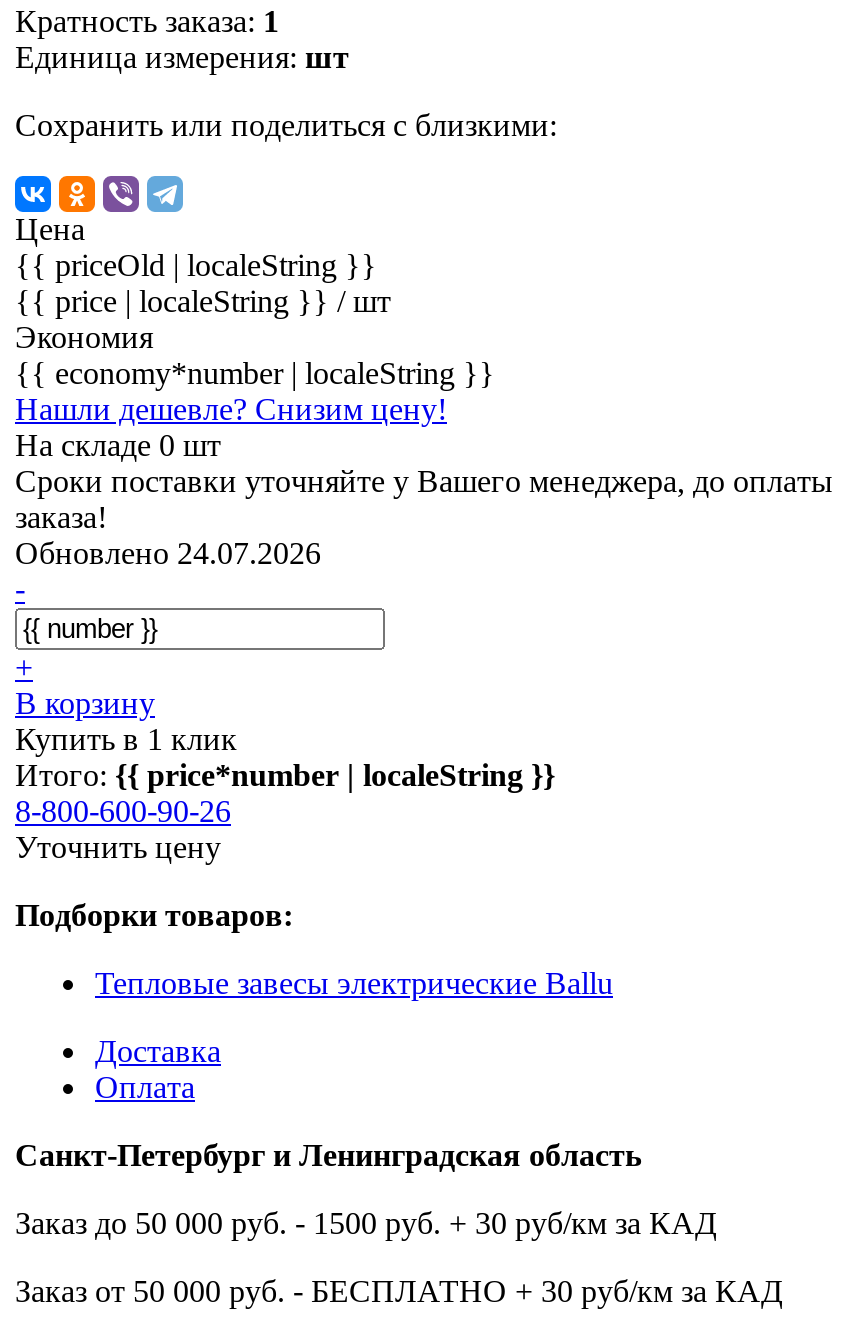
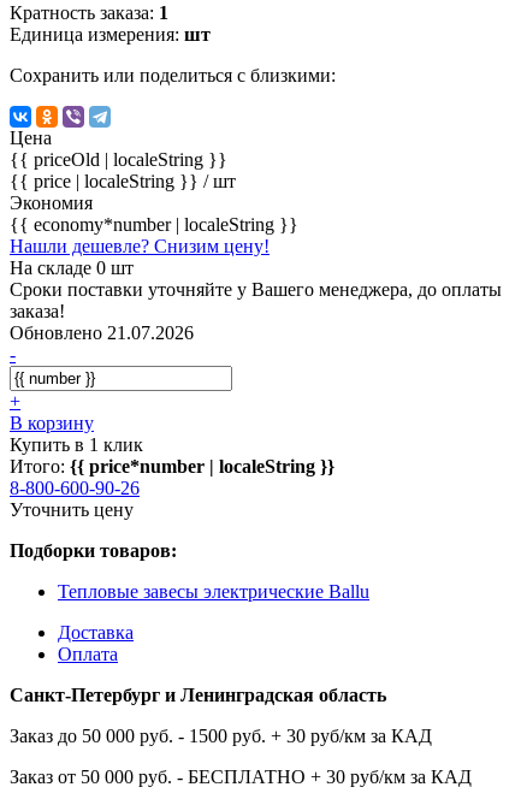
- Обновлено 24.07.2026
+ Обновлено 21.07.2026
